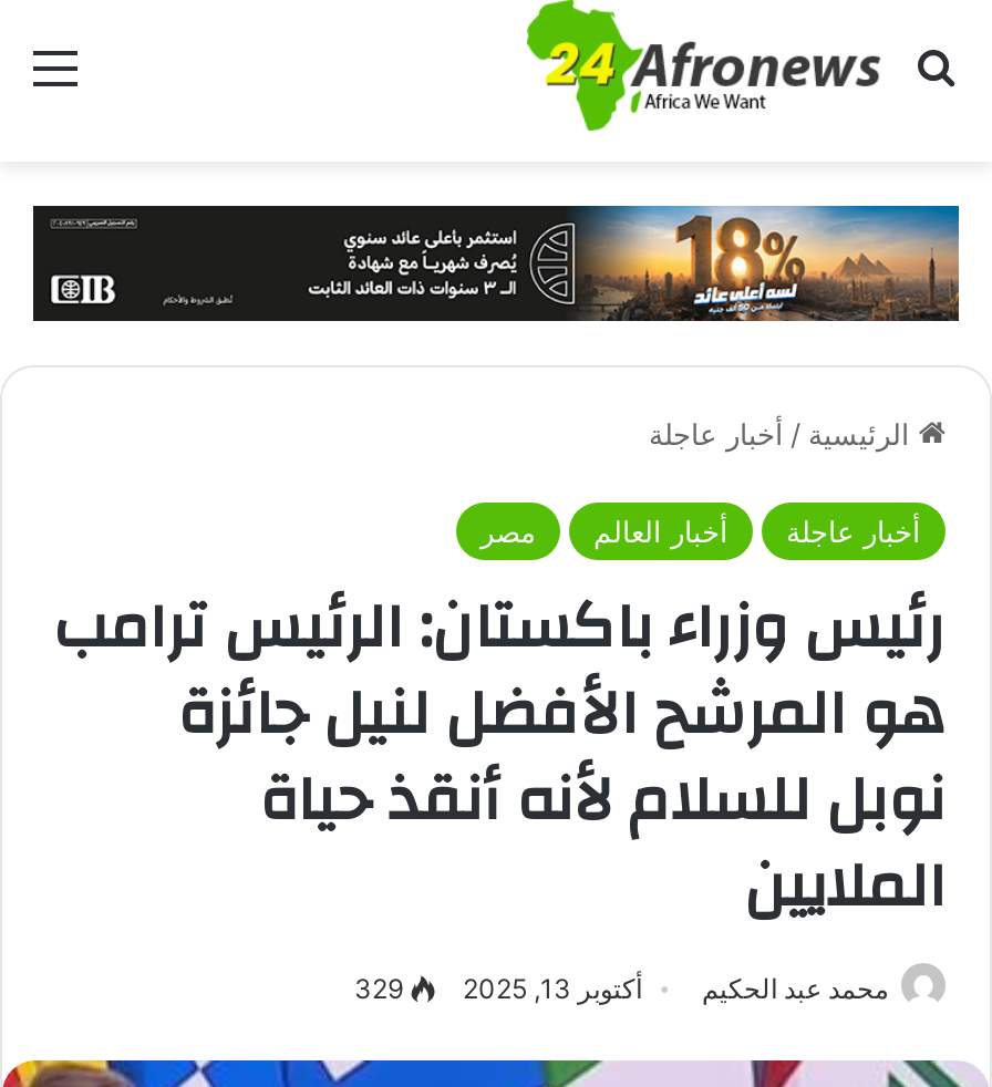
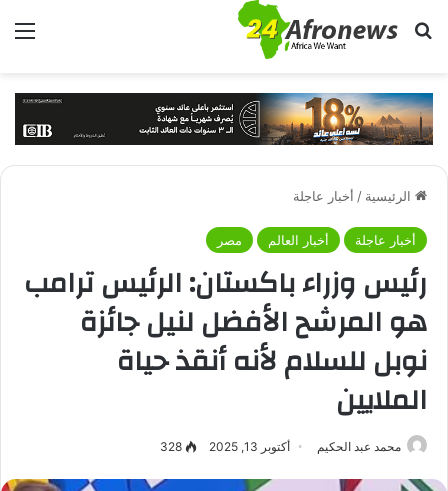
- 329
+ 328
